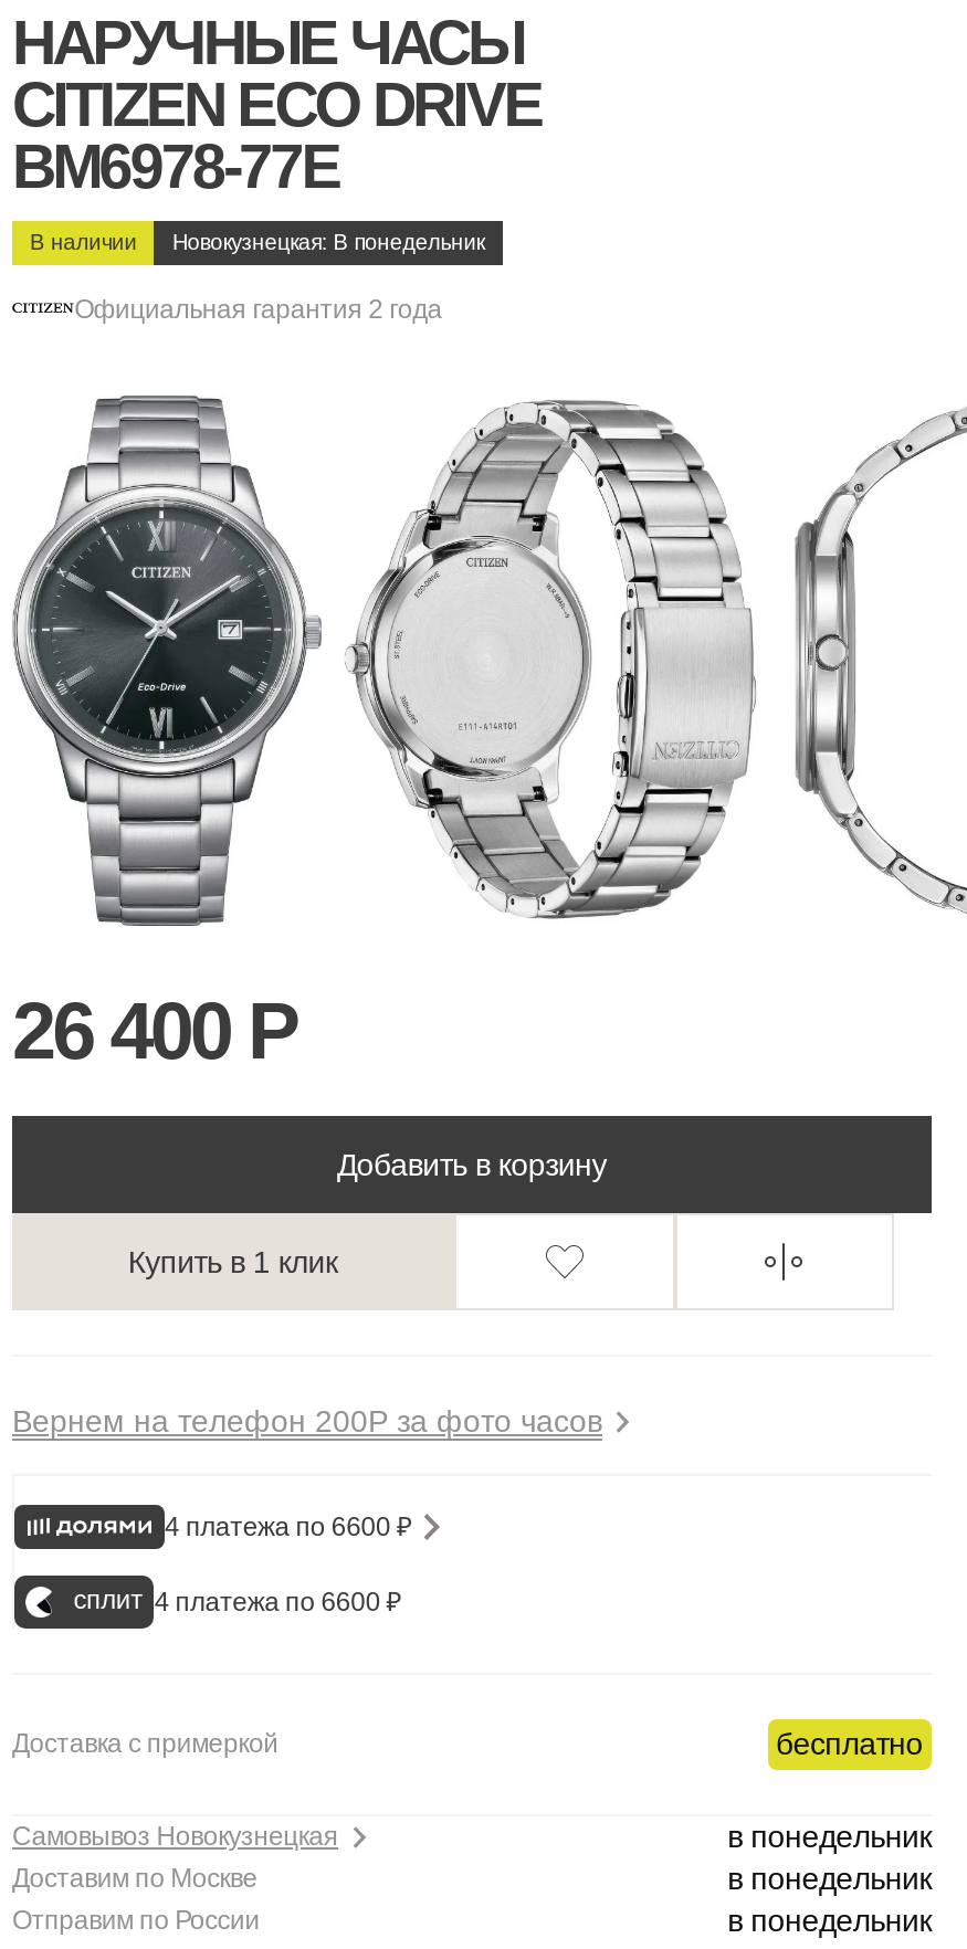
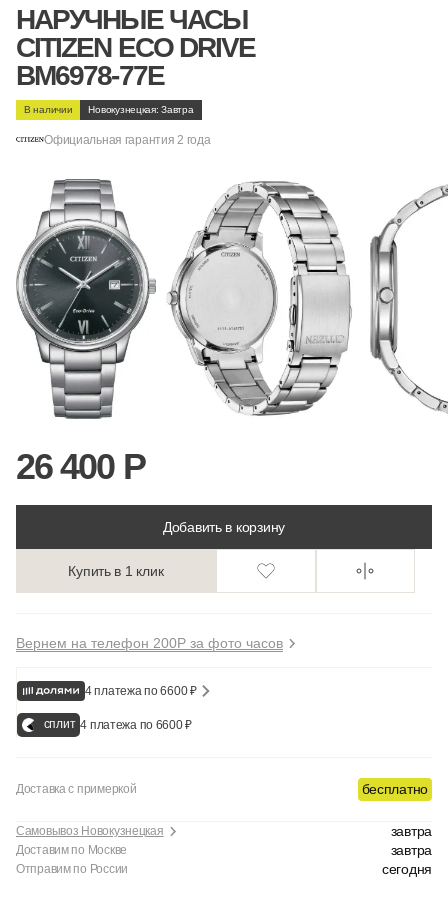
- Новокузнецкая: В понедельник
+ Новокузнецкая: Завтра

- в понедельник
+ завтра

- в понедельник
+ завтра

- в понедельник
+ сегодня
